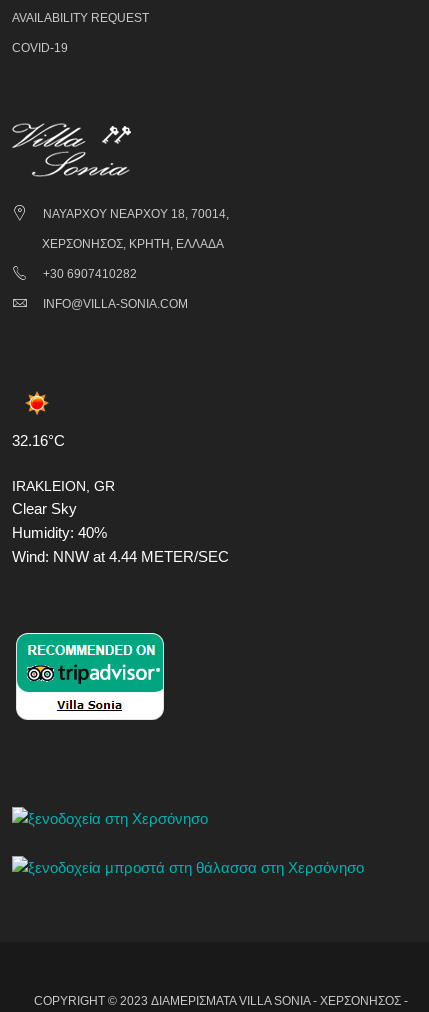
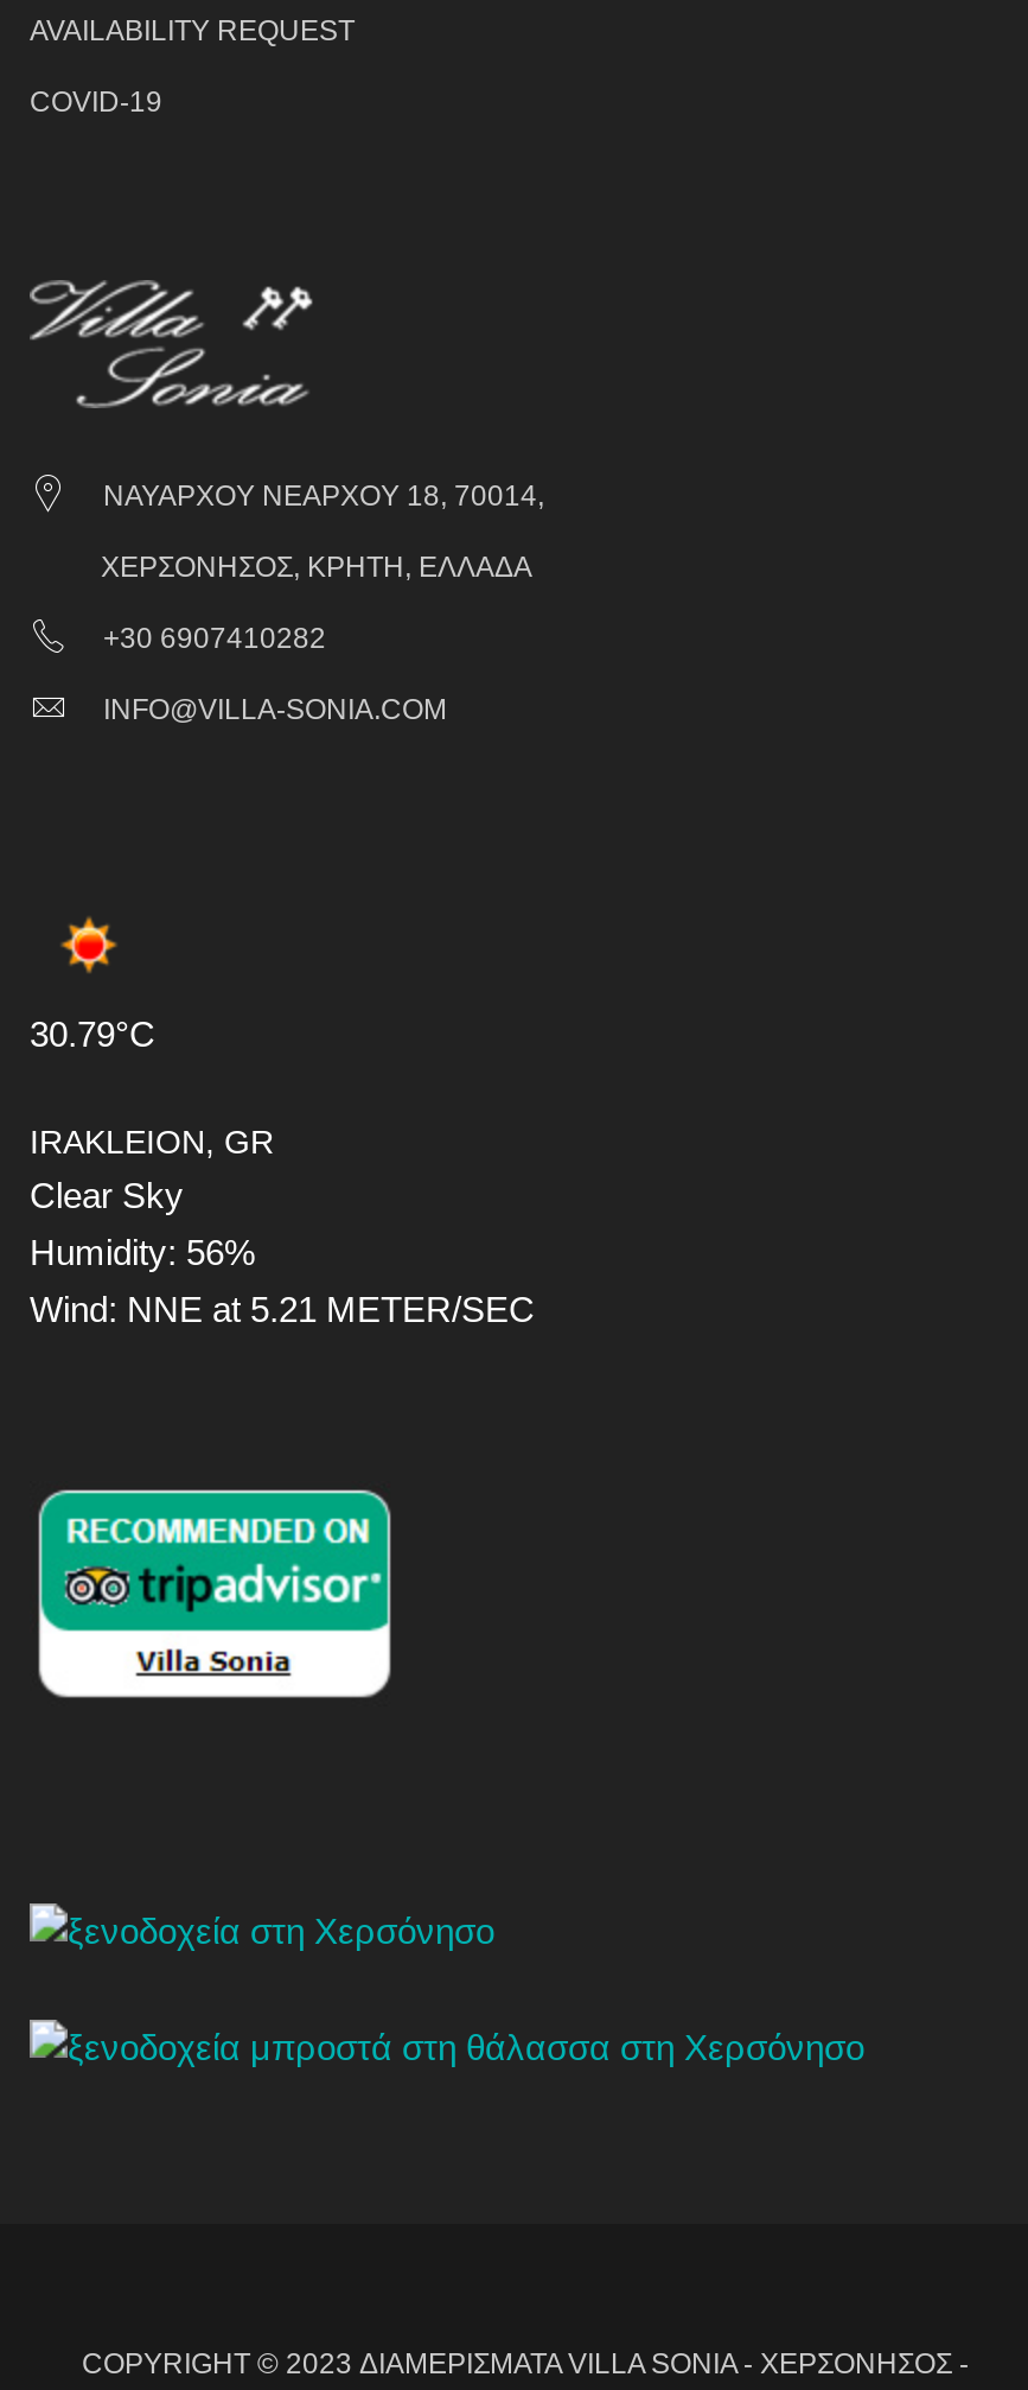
- 32.16°C
+ 30.79°C

- Humidity: 40%
+ Humidity: 56%

- Wind: NNW at 4.44 METER/SEC
+ Wind: NNE at 5.21 METER/SEC
